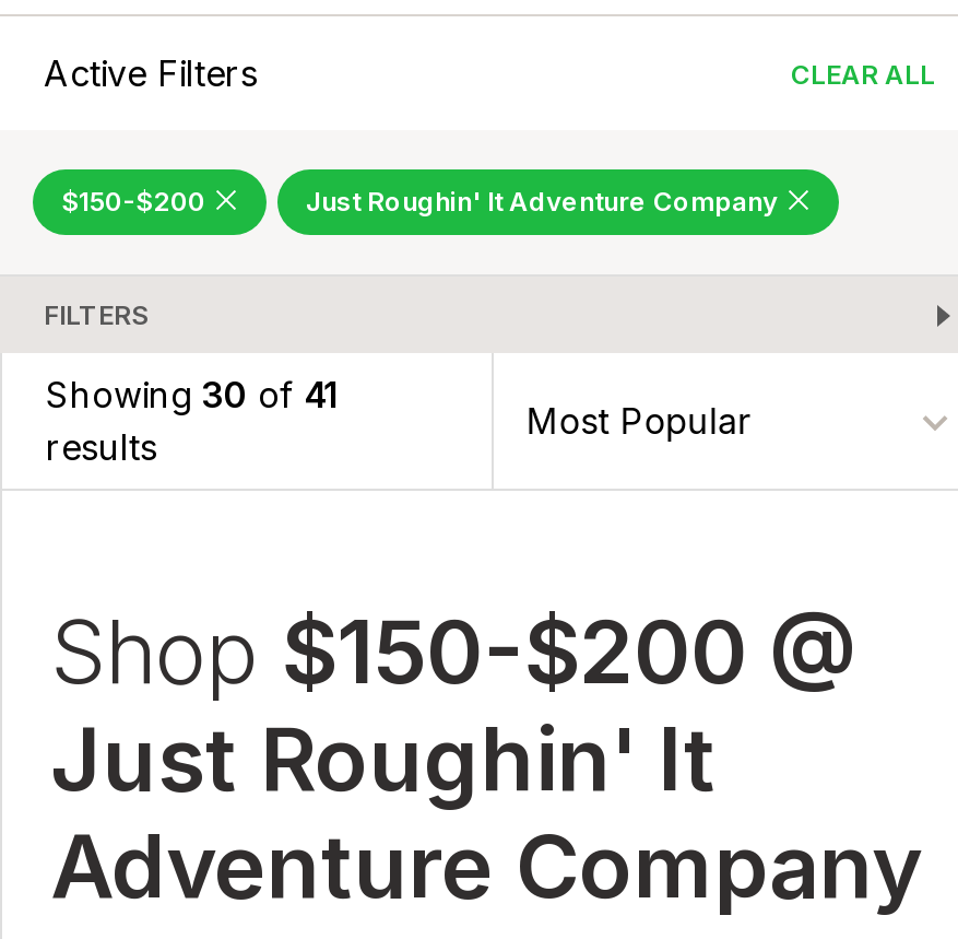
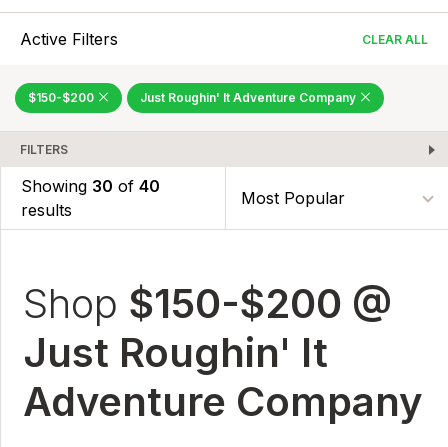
- Showing 30 of 41
+ Showing 30 of 40
